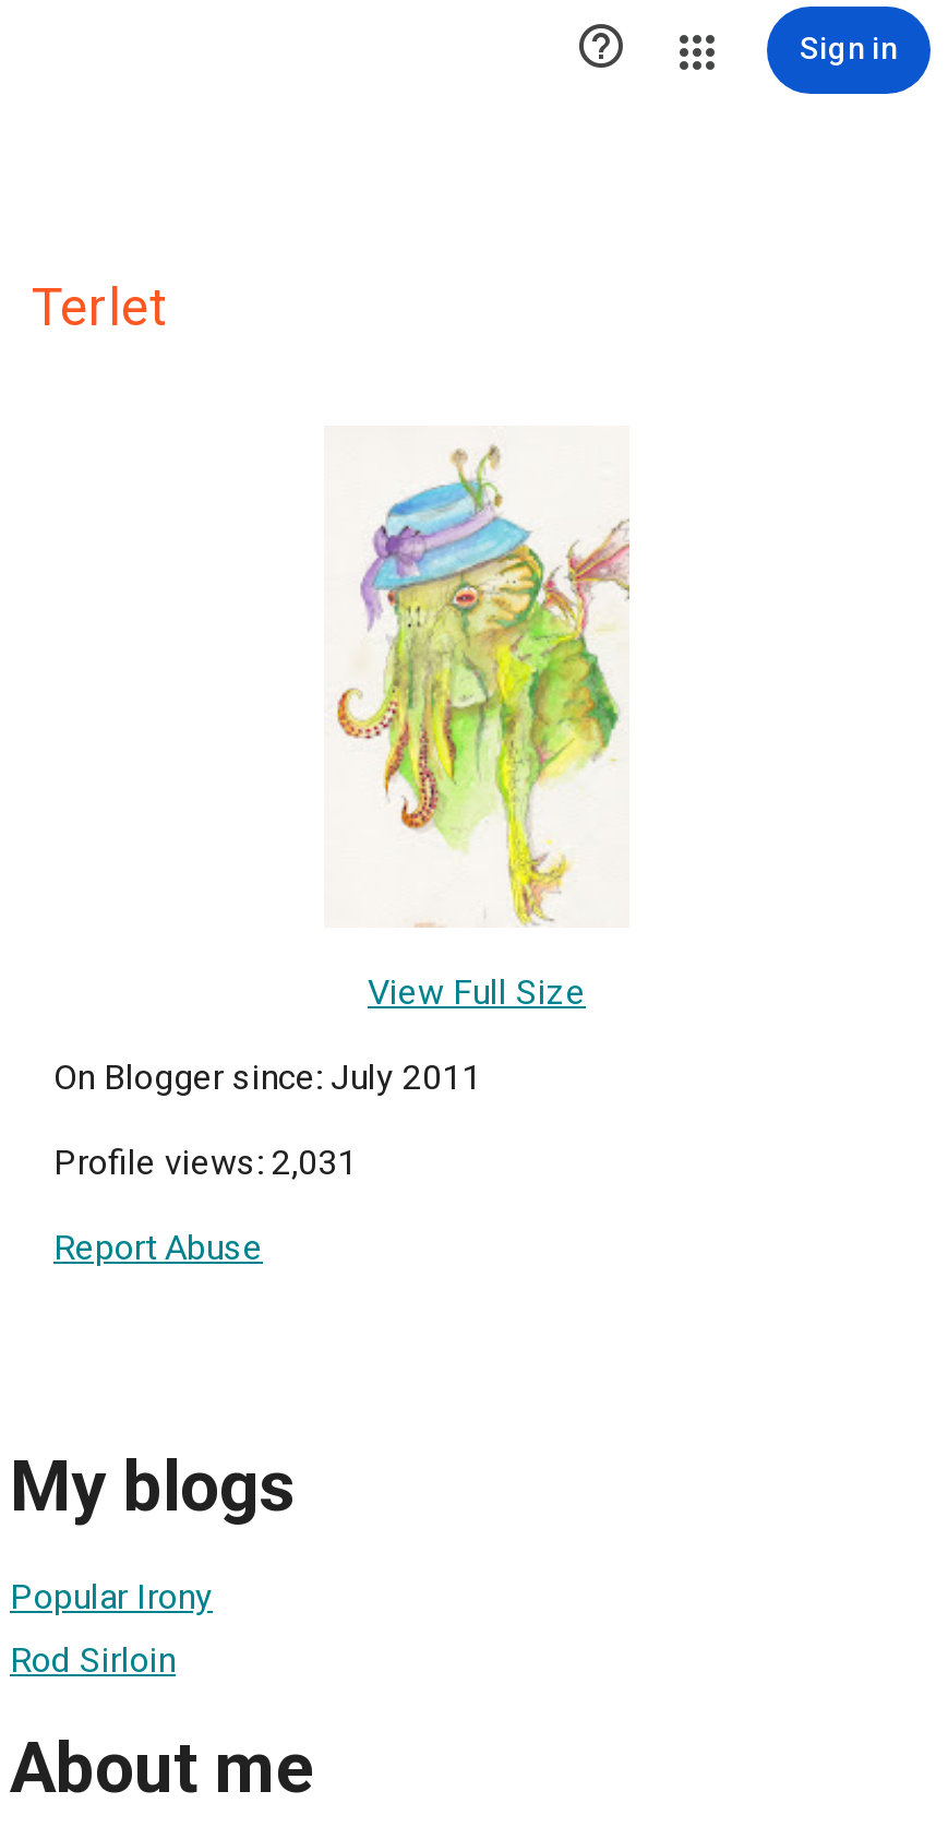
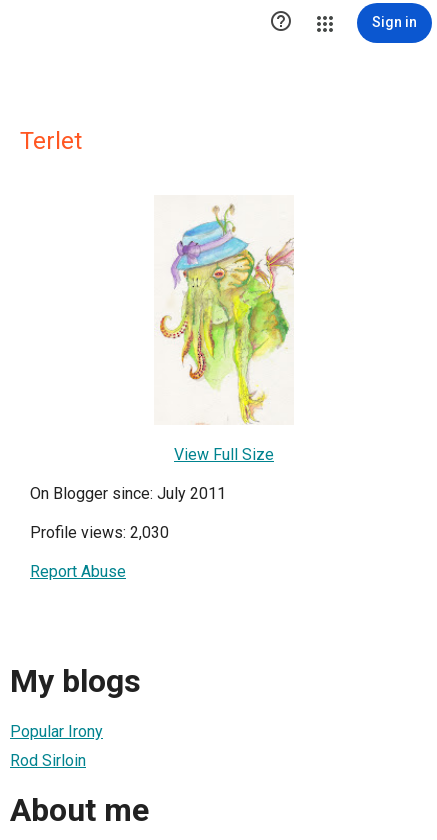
- Profile views: 2,031
+ Profile views: 2,030
